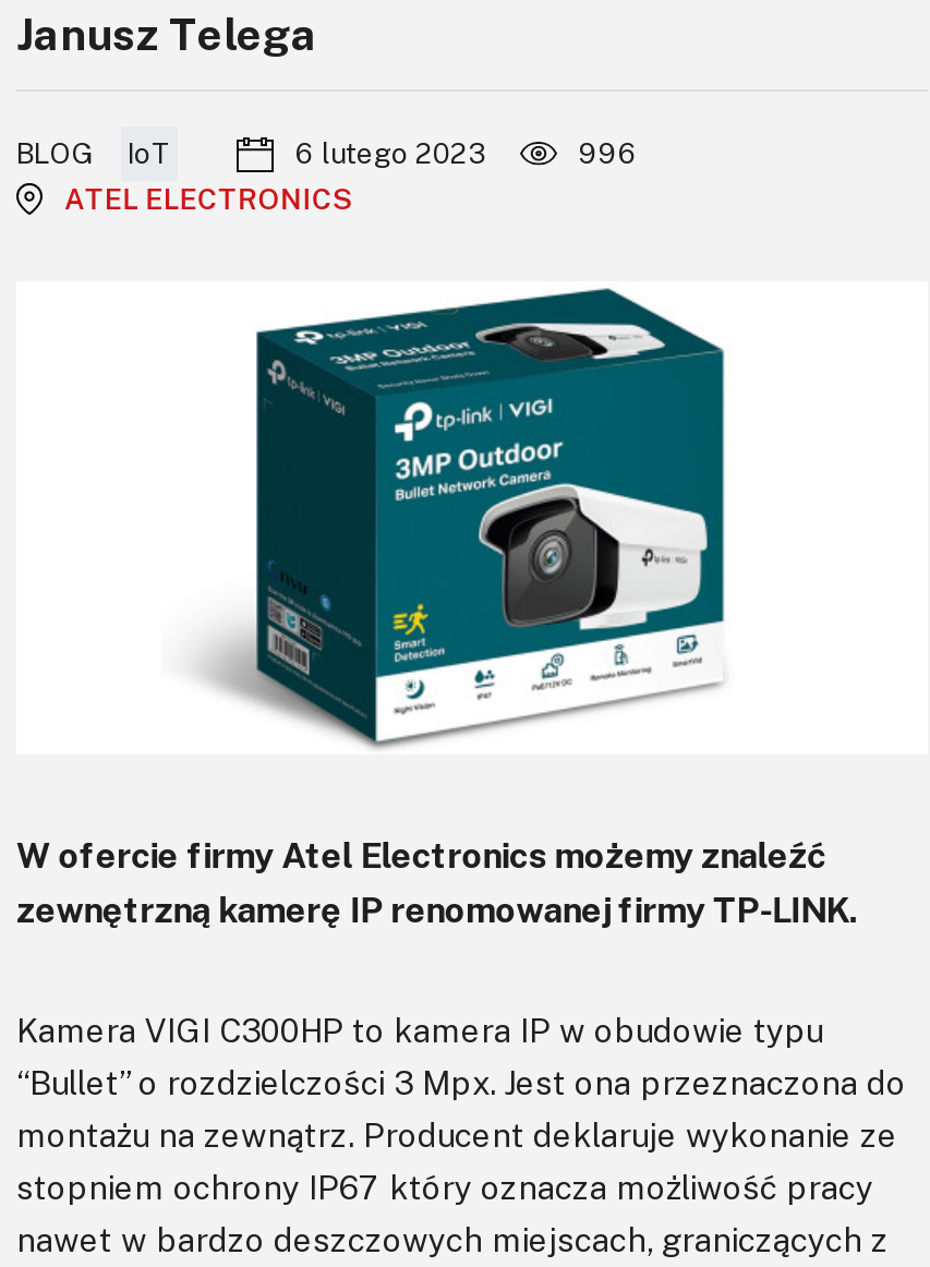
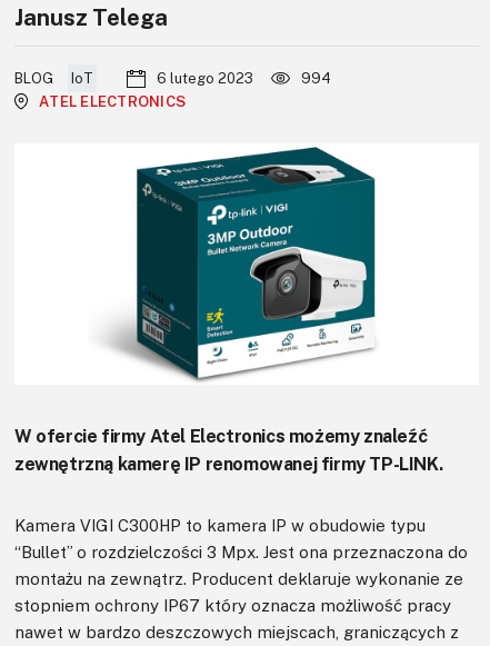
- 996
+ 994
